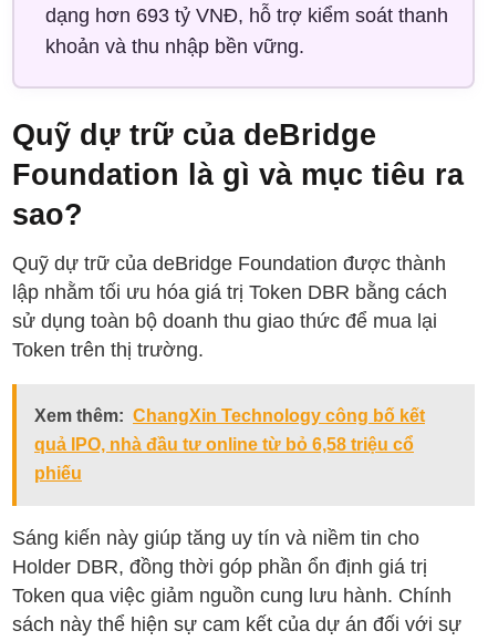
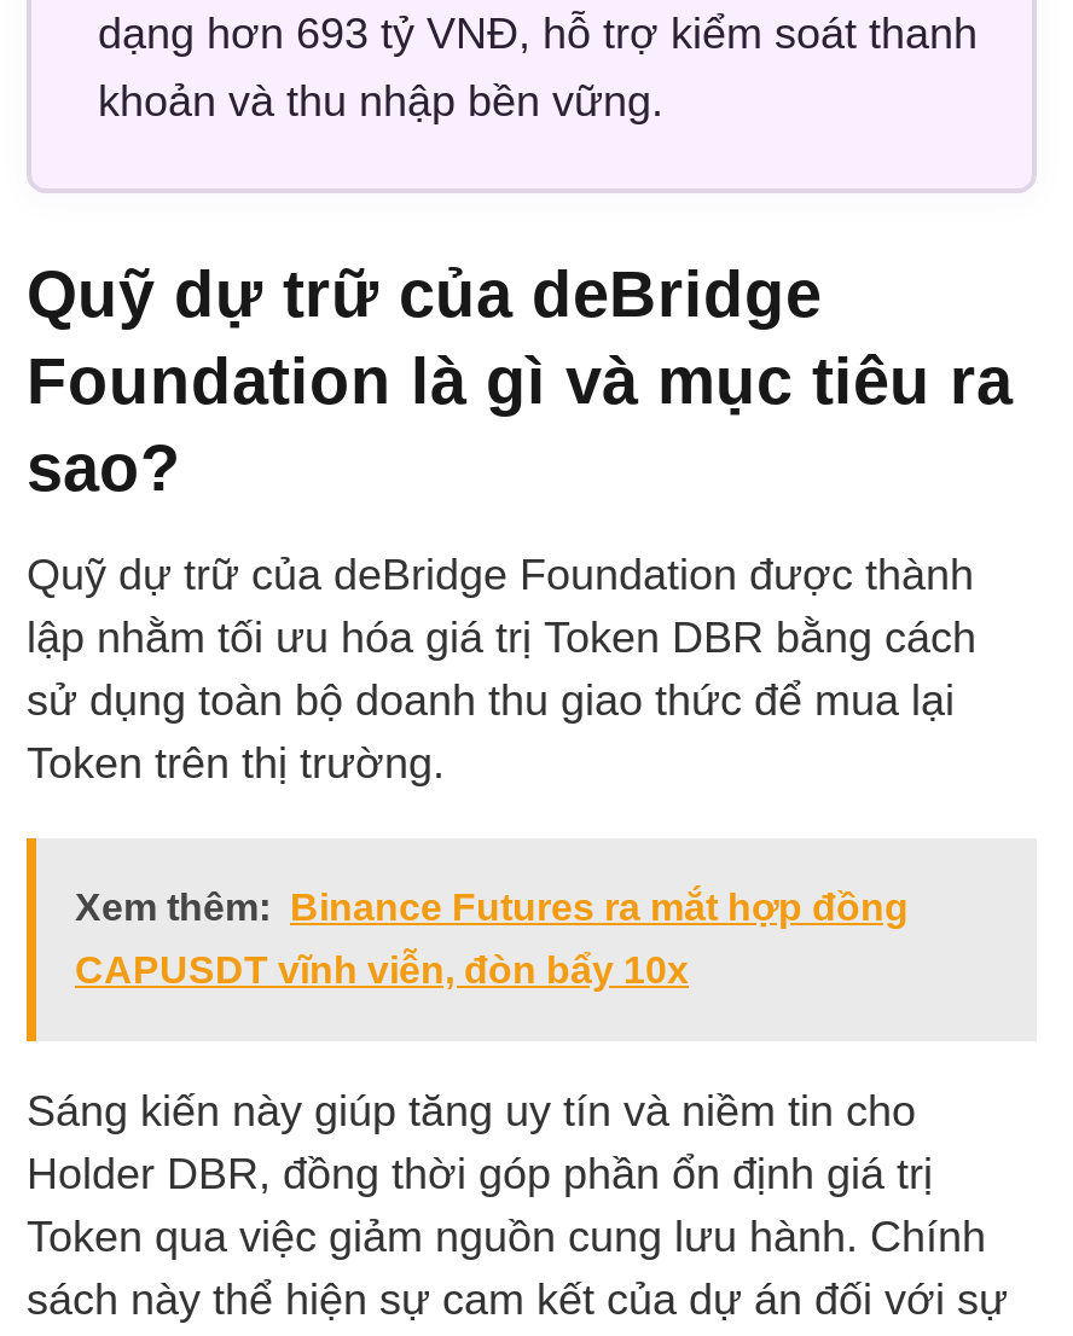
- Xem thêm: ChangXin Technology công bố kết
- quả IPO, nhà đầu tư online từ bỏ 6,58 triệu cổ
- phiếu
+ Xem thêm: Binance Futures ra mắt hợp đồng
+ CAPUSDT vĩnh viễn, đòn bẩy 10x
